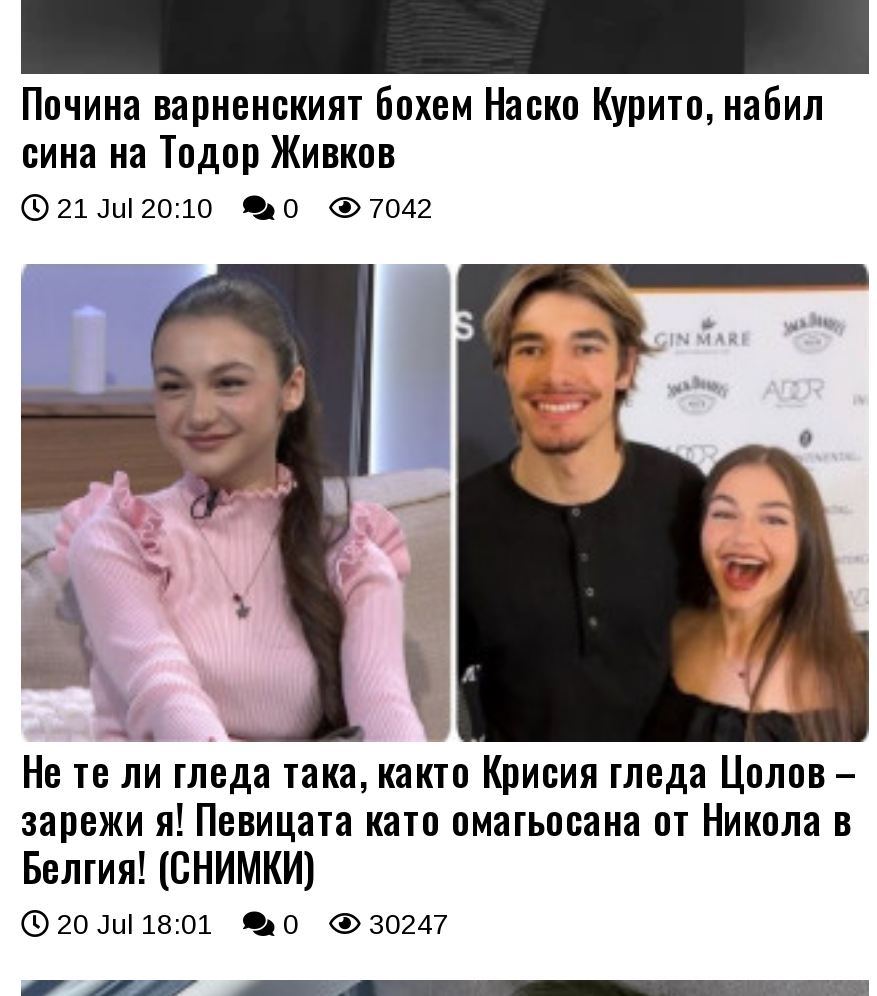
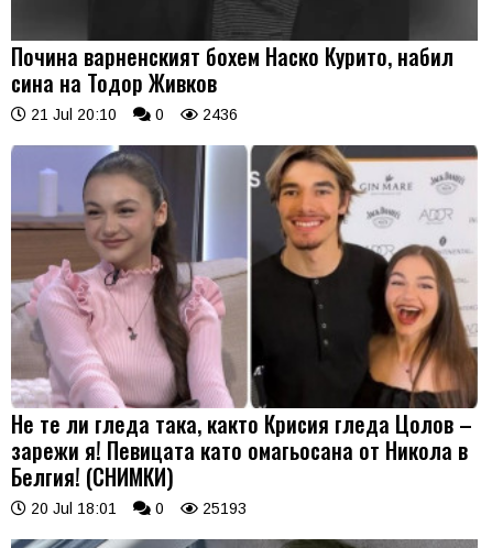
- 21 Jul 20:10 0 7042
+ 21 Jul 20:10 0 2436

- 20 Jul 18:01 0 30247
+ 20 Jul 18:01 0 25193
